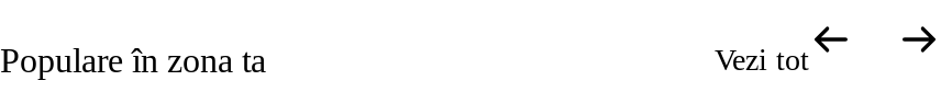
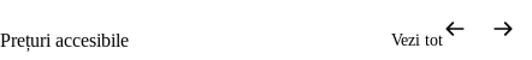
- Populare în zona ta
+ Prețuri accesibile
